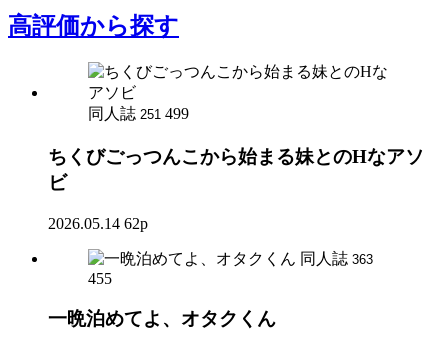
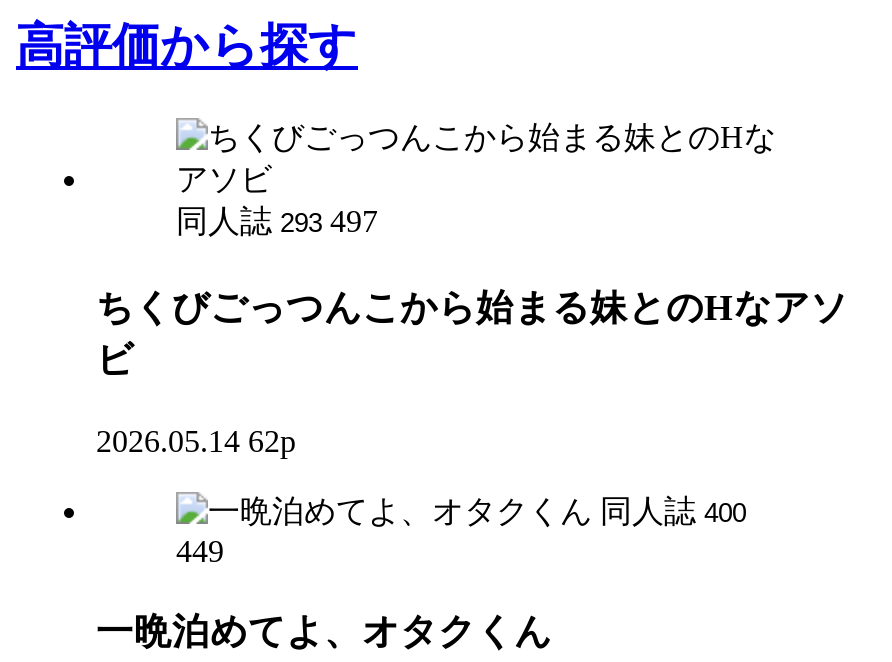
- 同人誌 251 499
+ 同人誌 293 497

- 同人誌 363
+ 同人誌 400

- 455
+ 449
